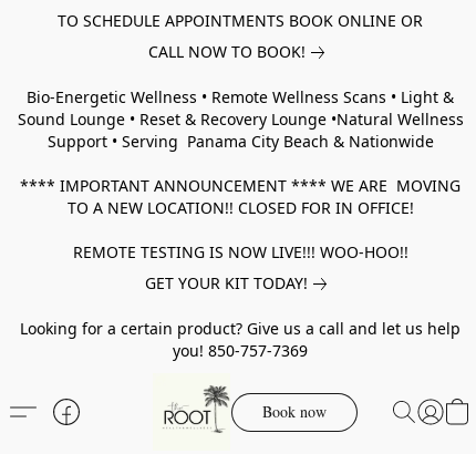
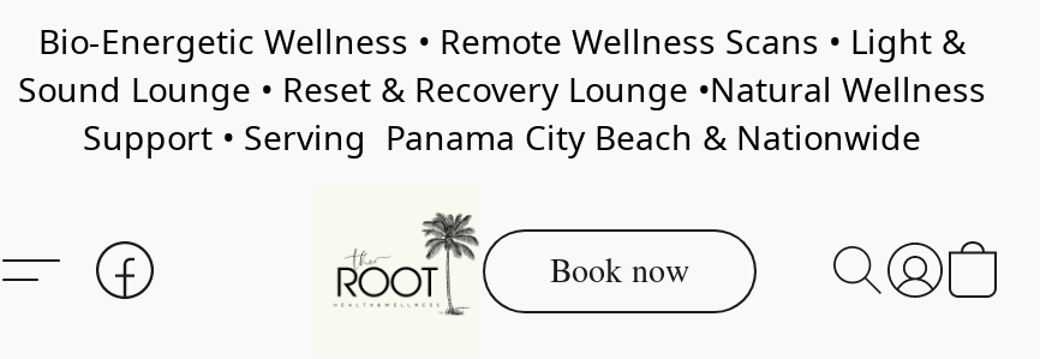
- TO SCHEDULE APPOINTMENTS BOOK ONLINE OR
- CALL NOW TO BOOK!

- **** IMPORTANT ANNOUNCEMENT **** WE ARE MOVING
- TO A NEW LOCATION!! CLOSED FOR IN OFFICE!
- REMOTE TESTING IS NOW LIVE!!! WOO-HOO!!
- GET YOUR KIT TODAY!
- Looking for a certain product? Give us a call and let us help
- you! 850-757-7369
